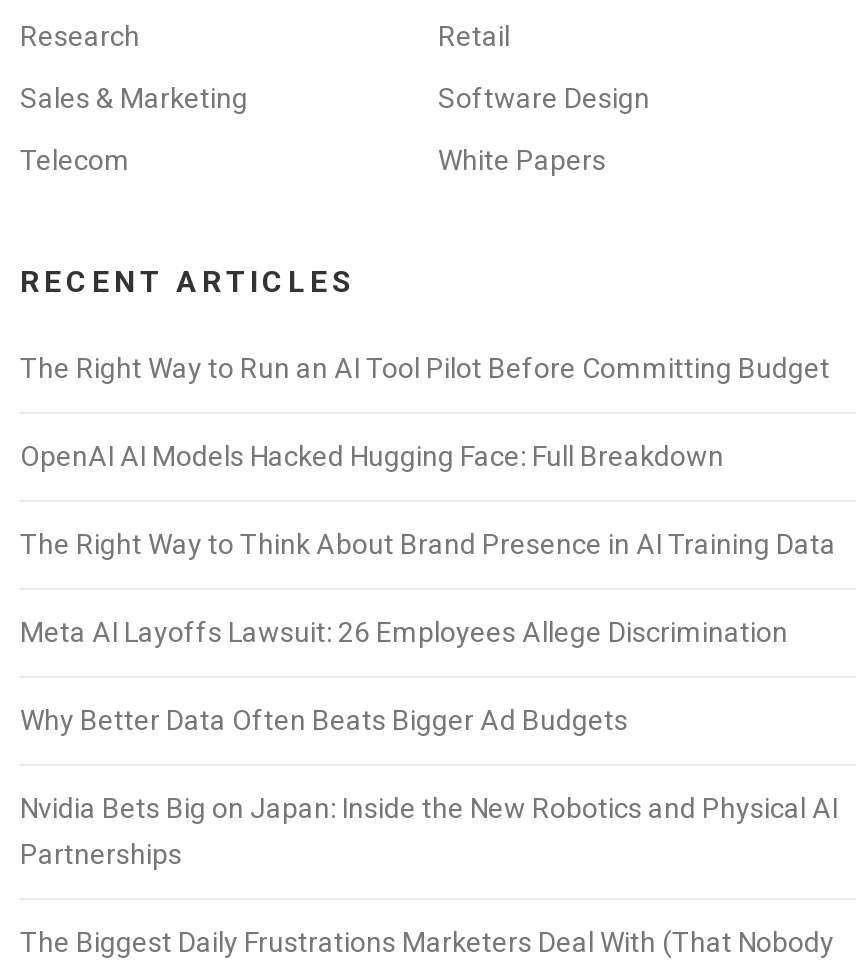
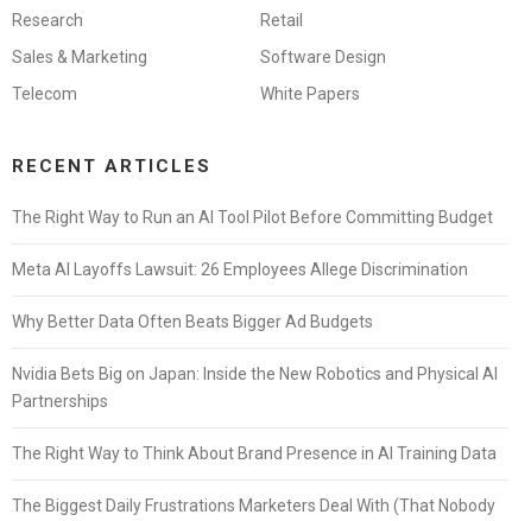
- OpenAI AI Models Hacked Hugging Face: Full Breakdown

moved down: The Right Way to Think About Brand Presence in AI Training Data

moved up: Meta AI Layoffs Lawsuit: 26 Employees Allege Discrimination | Why Better Data Often Beats Bigger Ad Budgets | Nvidia Bets Big on Japan: Inside the New Robotics and Physical AI | Partnerships
